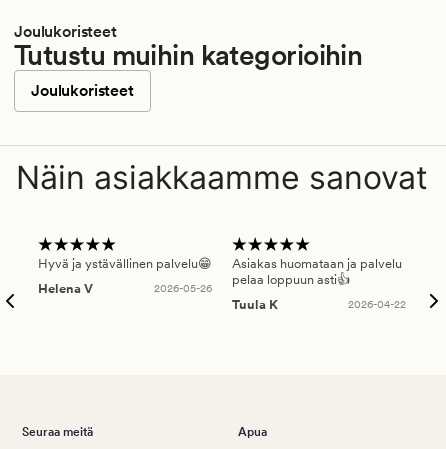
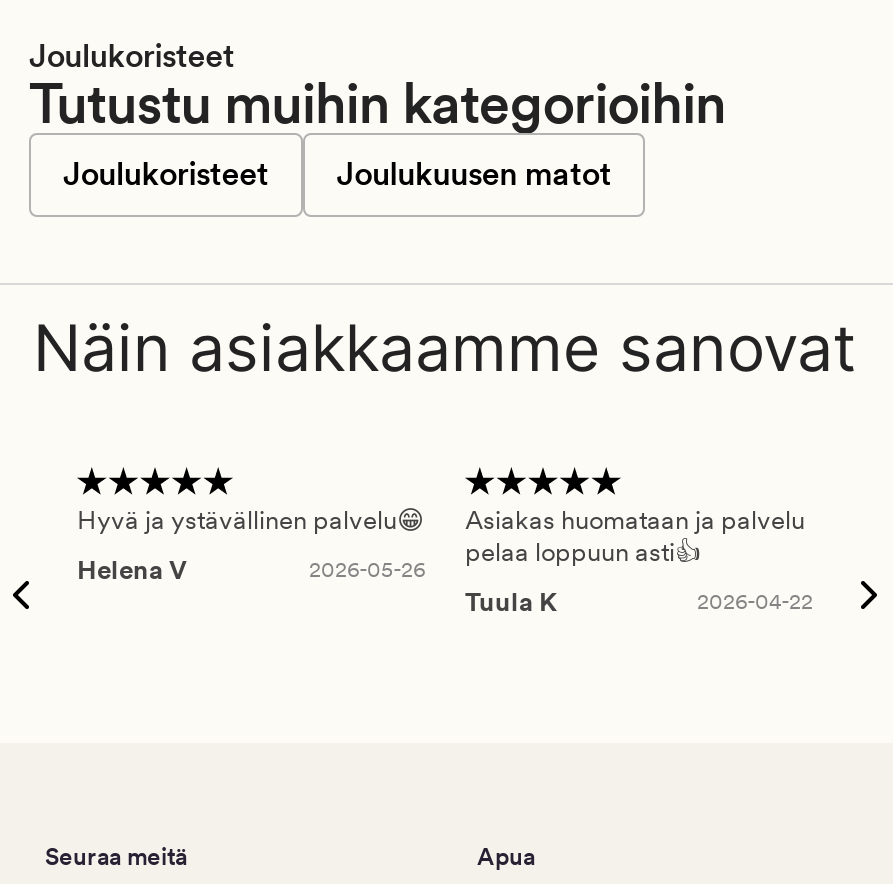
+ Joulukuusen matot
